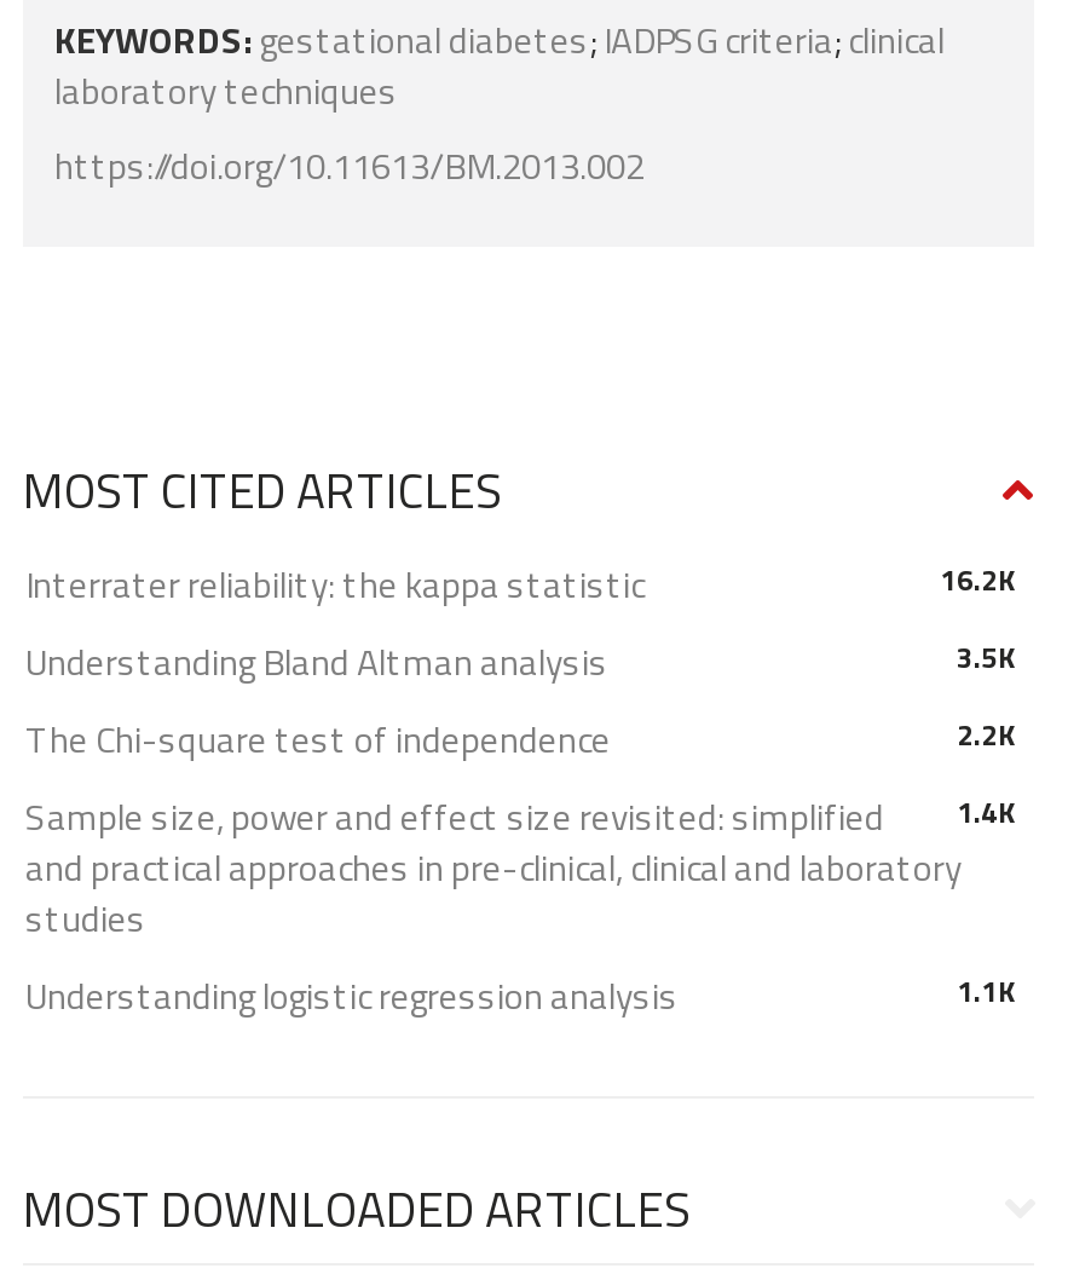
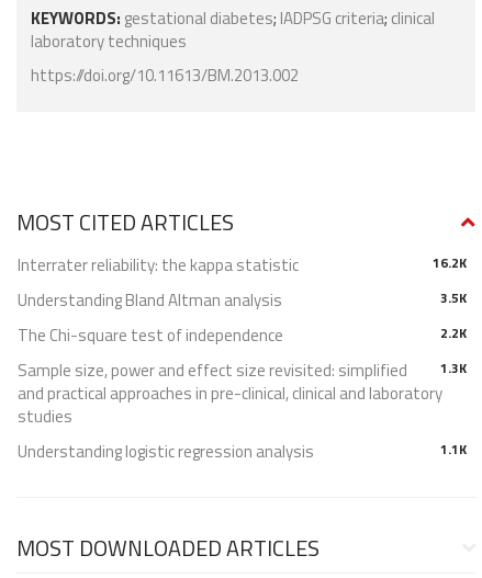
- Sample size, power and effect size revisited: simplified 1.4K
+ Sample size, power and effect size revisited: simplified 1.3K
